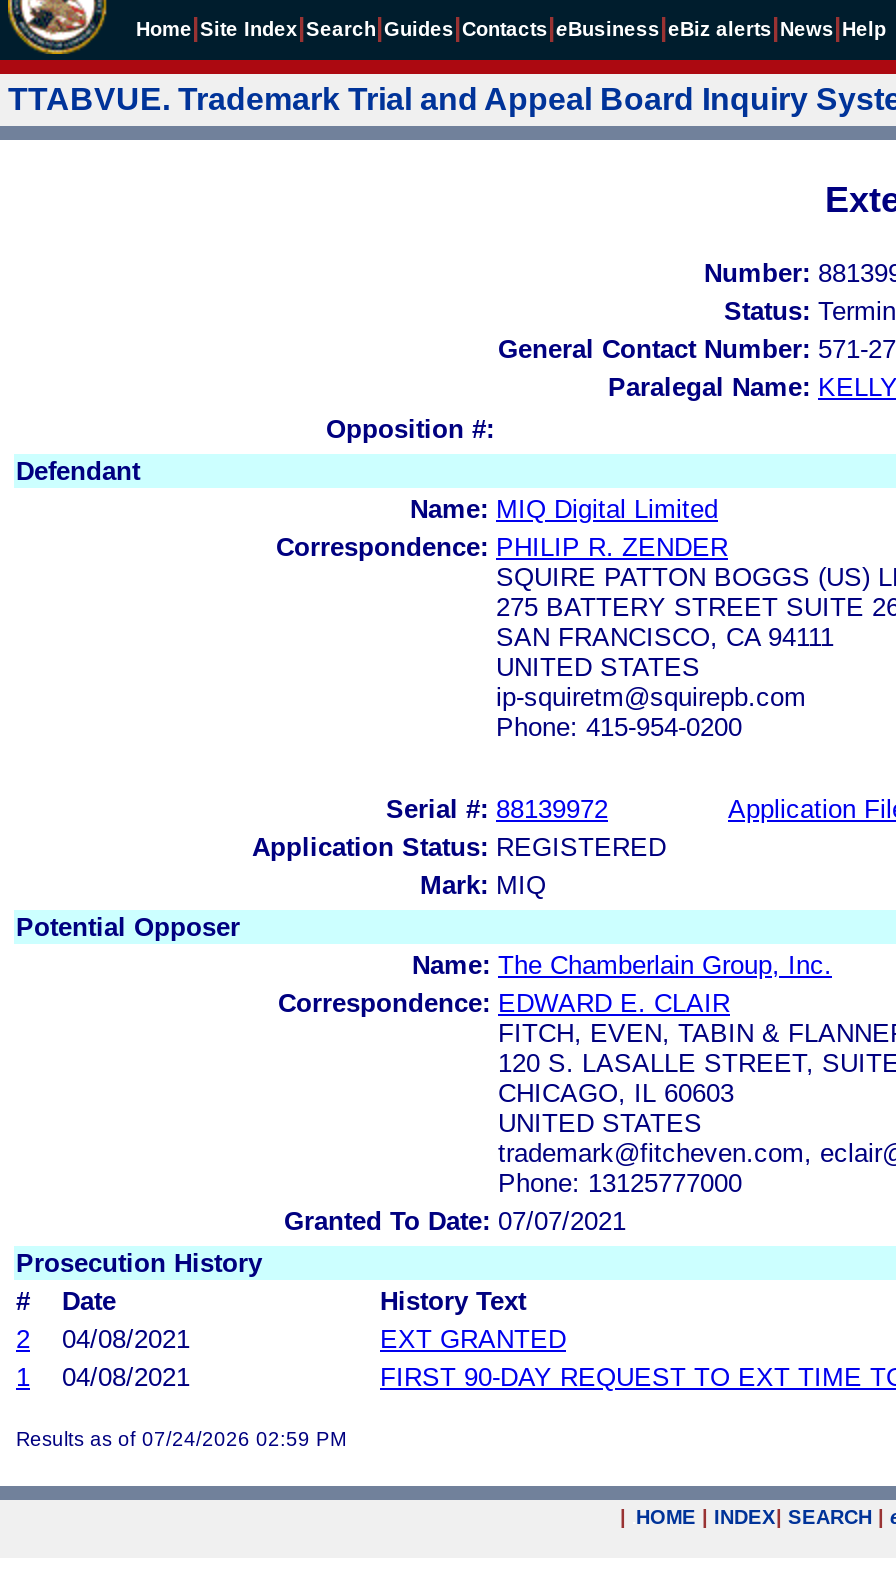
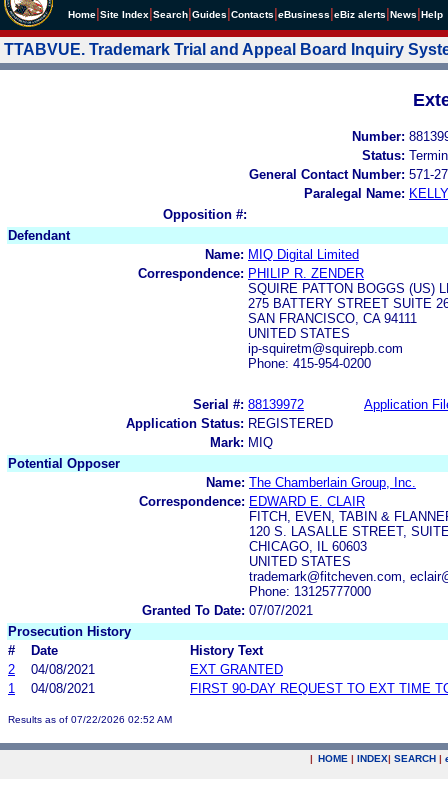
- Results as of 07/24/2026 02:59 PM
+ Results as of 07/22/2026 02:52 AM
